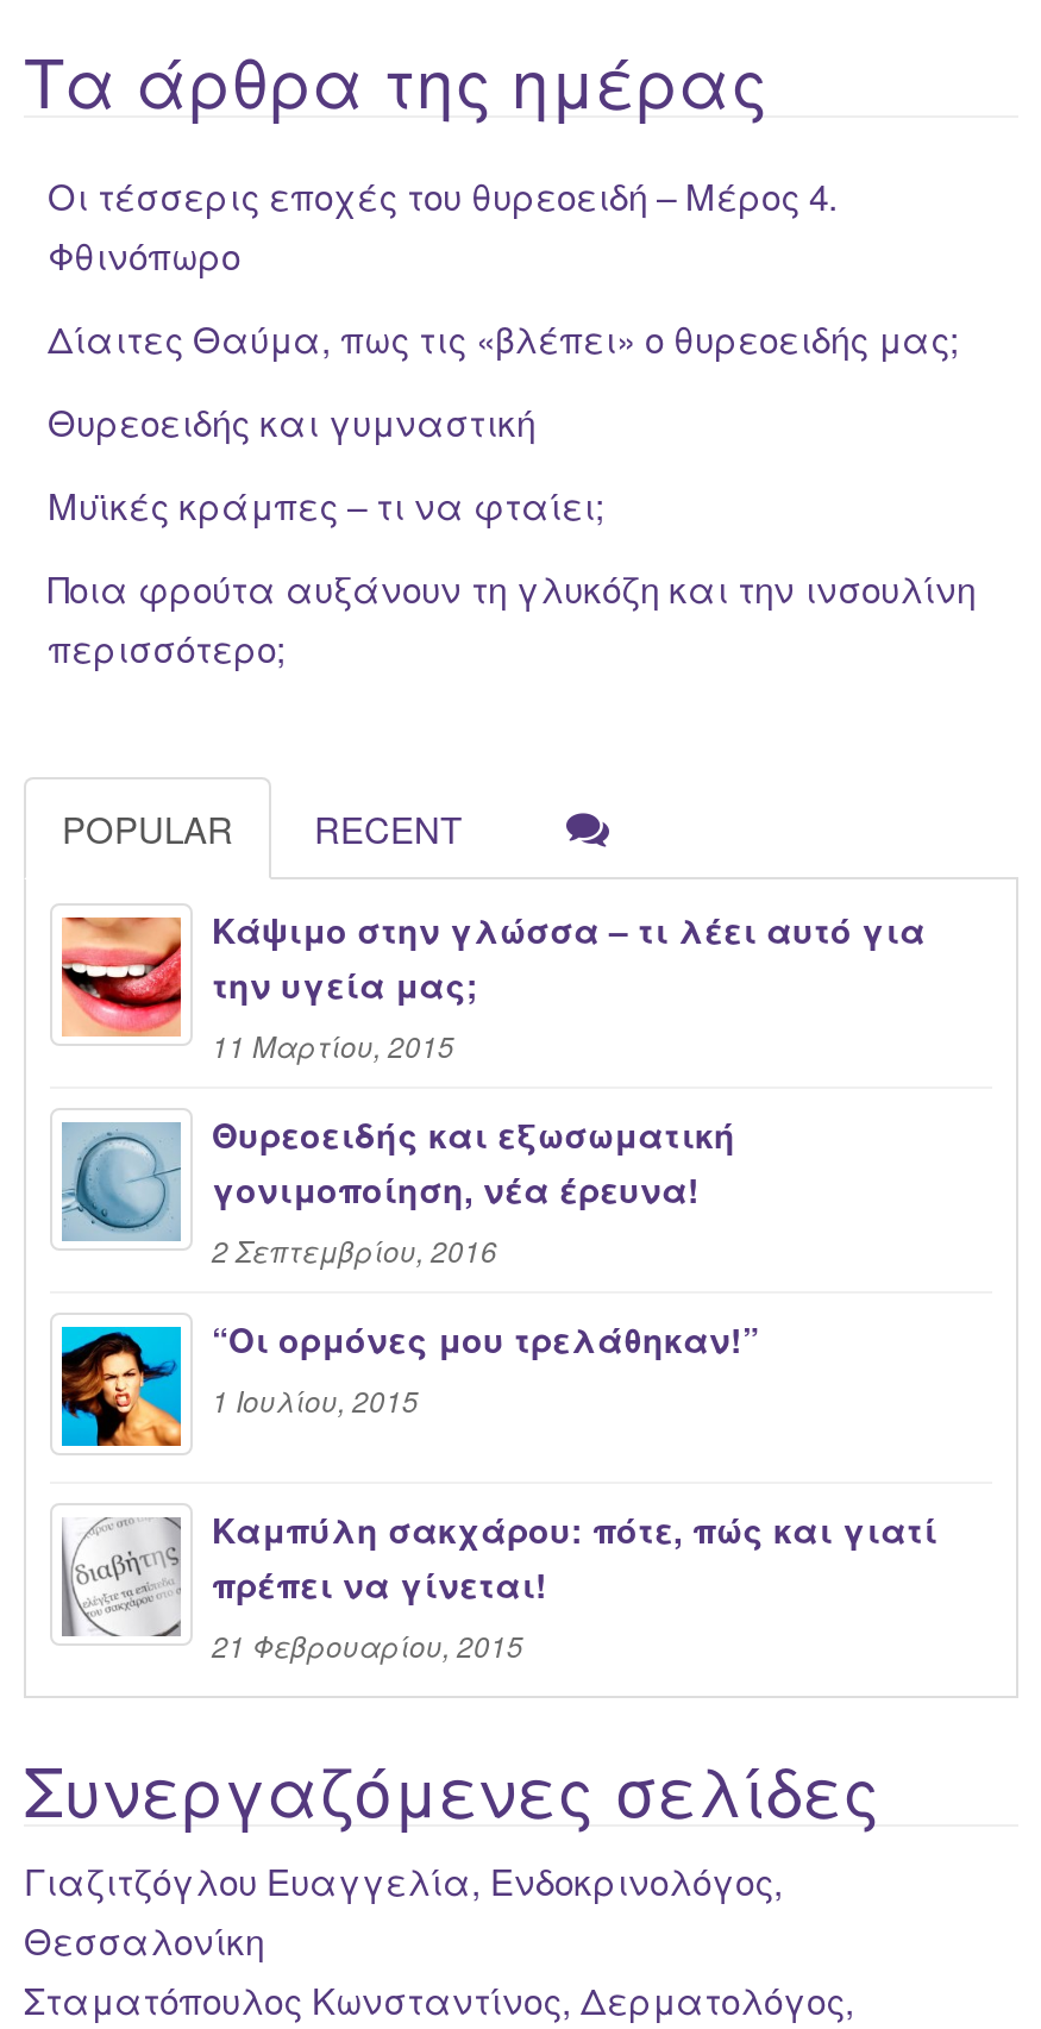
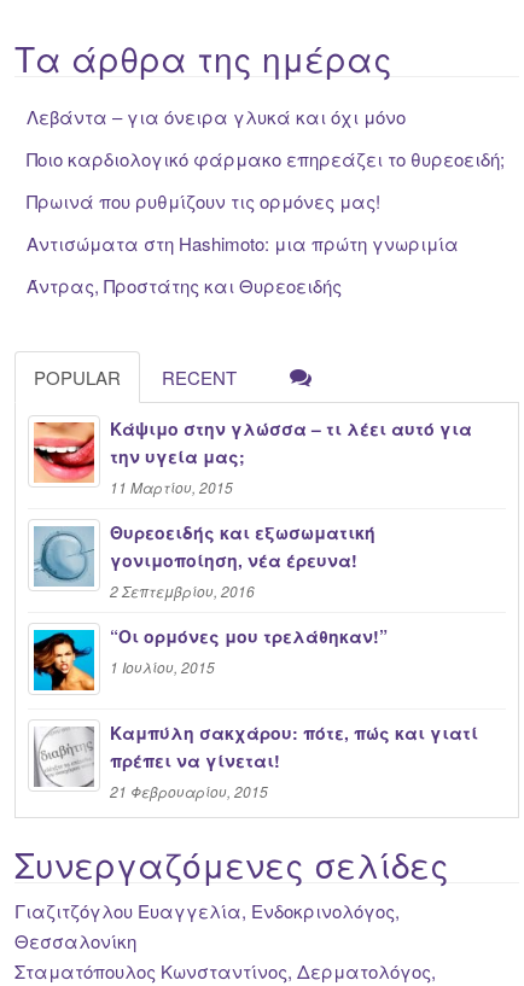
- Οι τέσσερις εποχές του θυρεοειδή – Μέρος 4.
- Φθινόπωρο
+ Λεβάντα – για όνειρα γλυκά και όχι μόνο

- Δίαιτες Θαύμα, πως τις «βλέπει» ο θυρεοειδής μας;
+ Ποιο καρδιολογικό φάρμακο επηρεάζει το θυρεοειδή;

- Θυρεοειδής και γυμναστική
+ Πρωινά που ρυθμίζουν τις ορμόνες μας!

- Μυϊκές κράμπες – τι να φταίει;
+ Αντισώματα στη Hashimoto: μια πρώτη γνωριμία

- Ποια φρούτα αυξάνουν τη γλυκόζη και την ινσουλίνη
- περισσότερο;
+ Άντρας, Προστάτης και Θυρεοειδής
